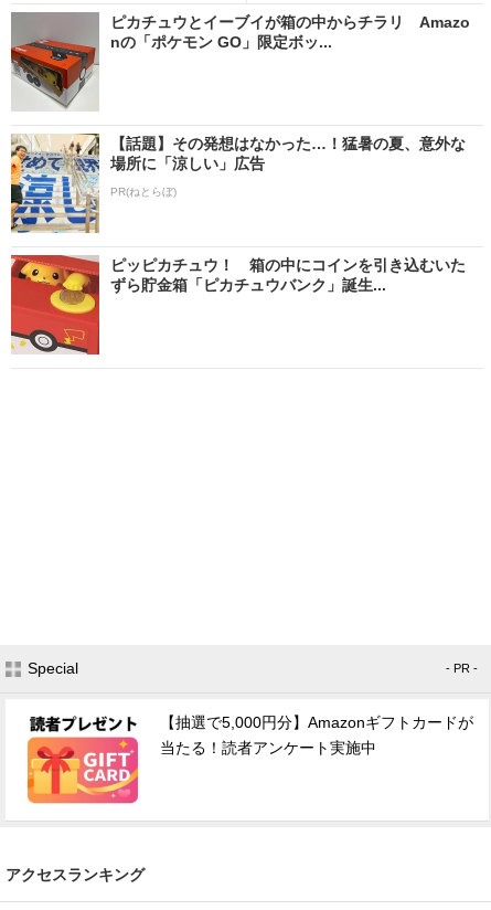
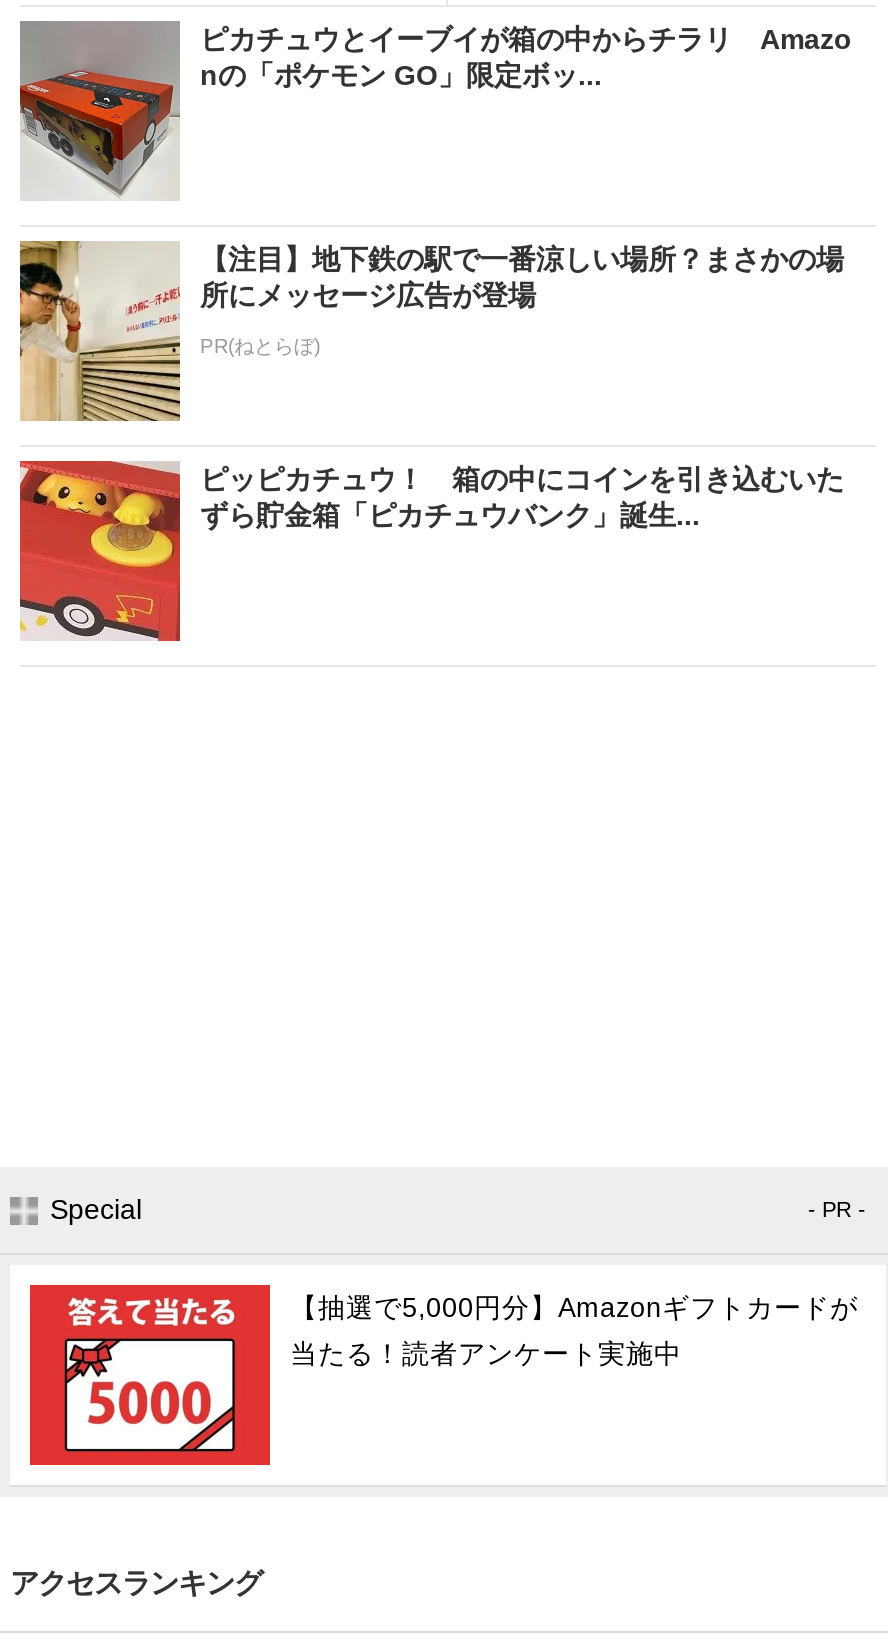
- [image]
- 【話題】その発想はなかった…！猛暑の夏、意外な
- 場所に「涼しい」広告
+ [image]
+ 【注目】地下鉄の駅で一番涼しい場所？まさかの場
+ 所にメッセージ広告が登場

- [image]
+ [image]
